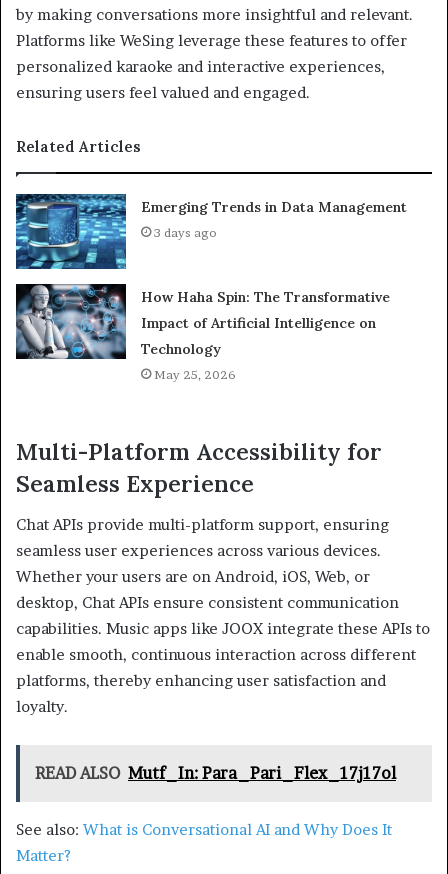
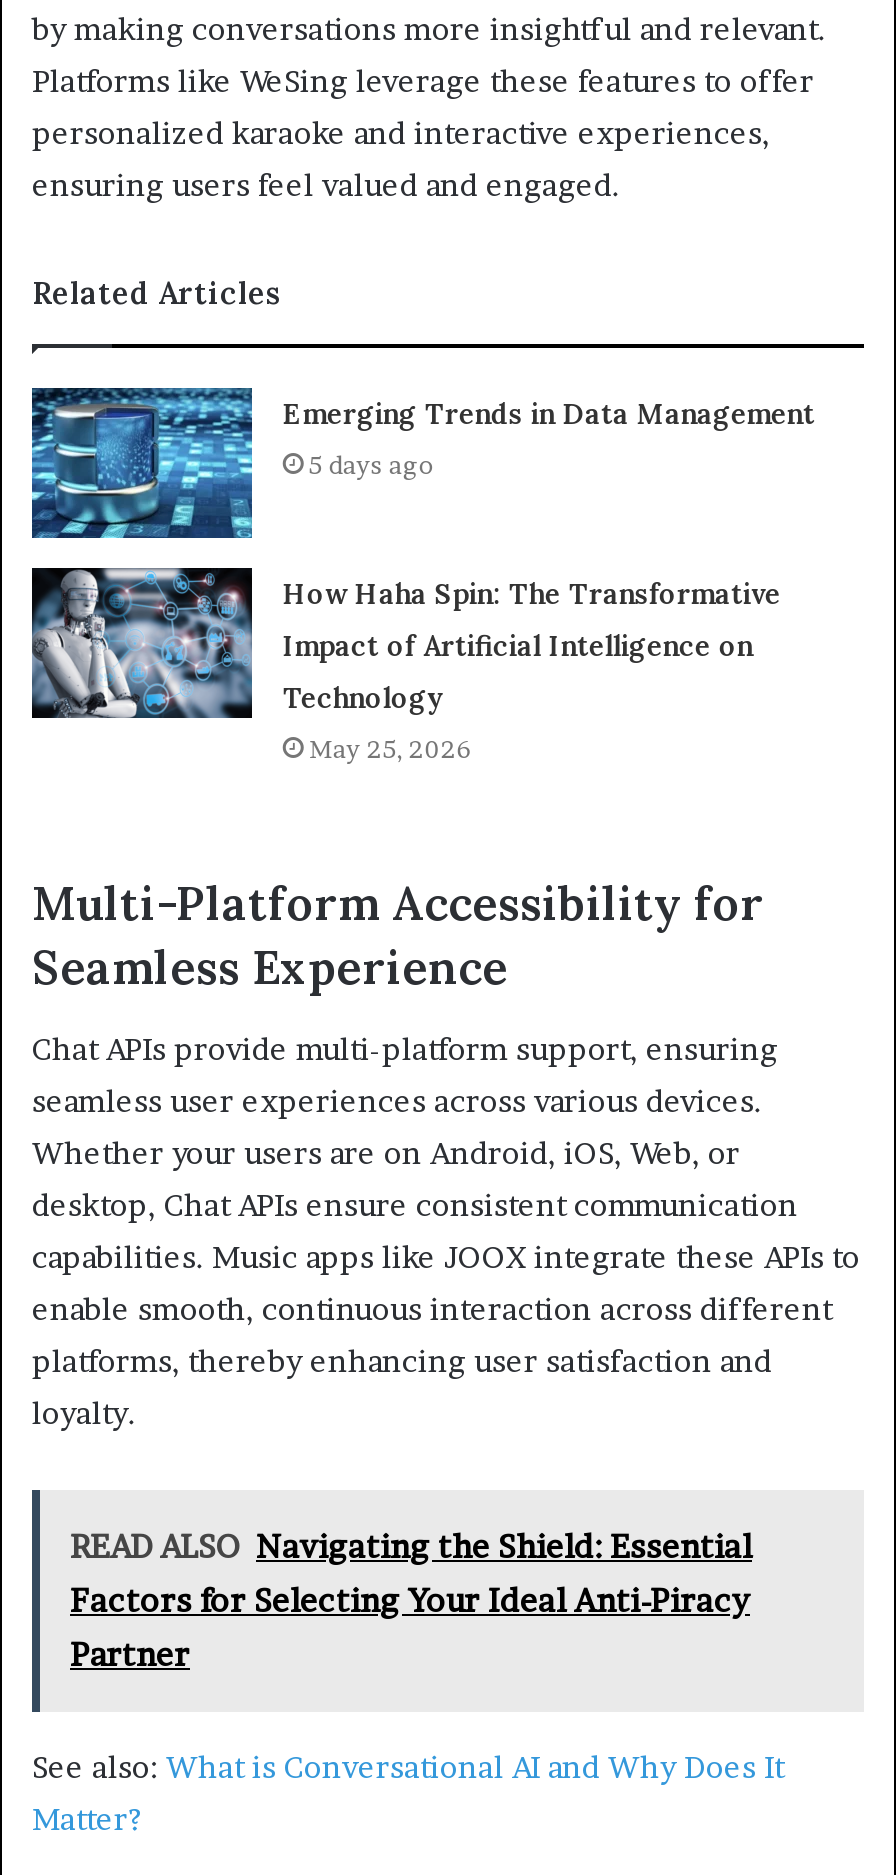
- 3 days ago
+ 5 days ago

- READ ALSO Mutf_In: Para_Pari_Flex_17j17ol
+ READ ALSO Navigating the Shield: Essential
+ Factors for Selecting Your Ideal Anti-Piracy
+ Partner
